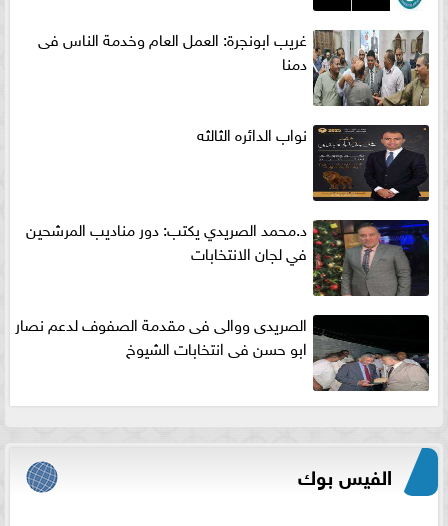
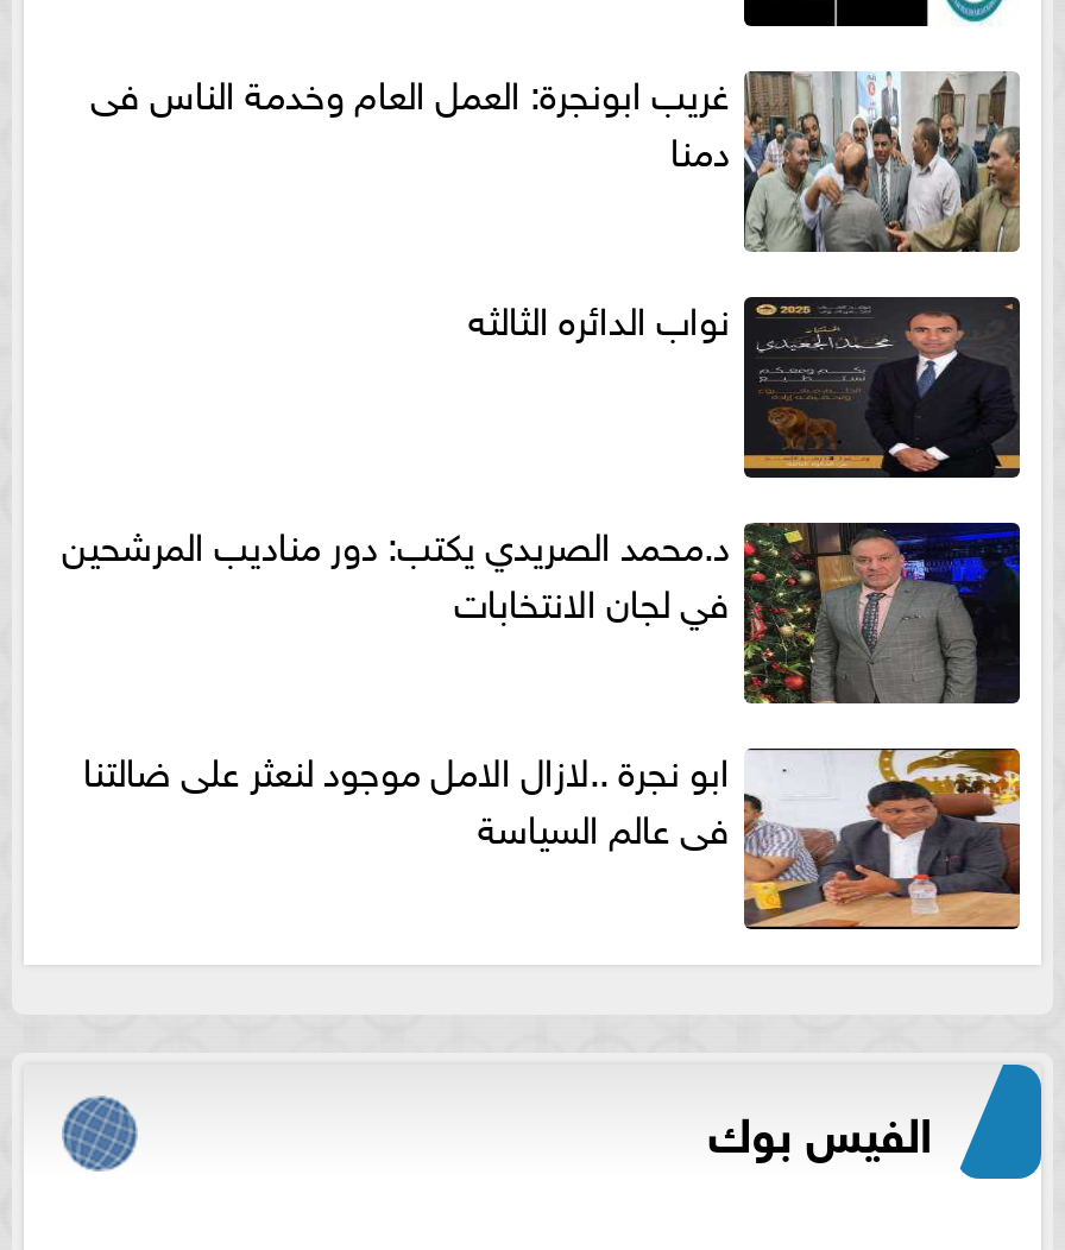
- [image]
- الصريدى ووالى فى مقدمة الصفوف لدعم نصار
- ابو حسن فى انتخابات الشيوخ
+ [image]
+ ابو نجرة ..لازال الامل موجود لنعثر على ضالتنا
+ فى عالم السياسة
